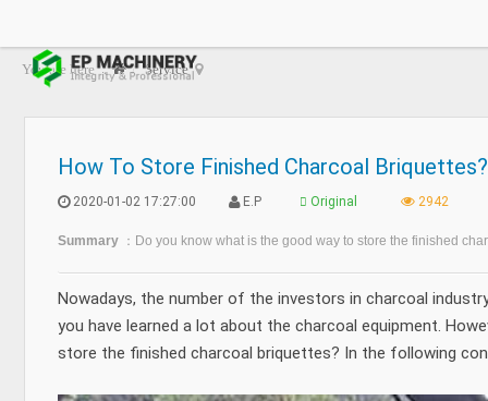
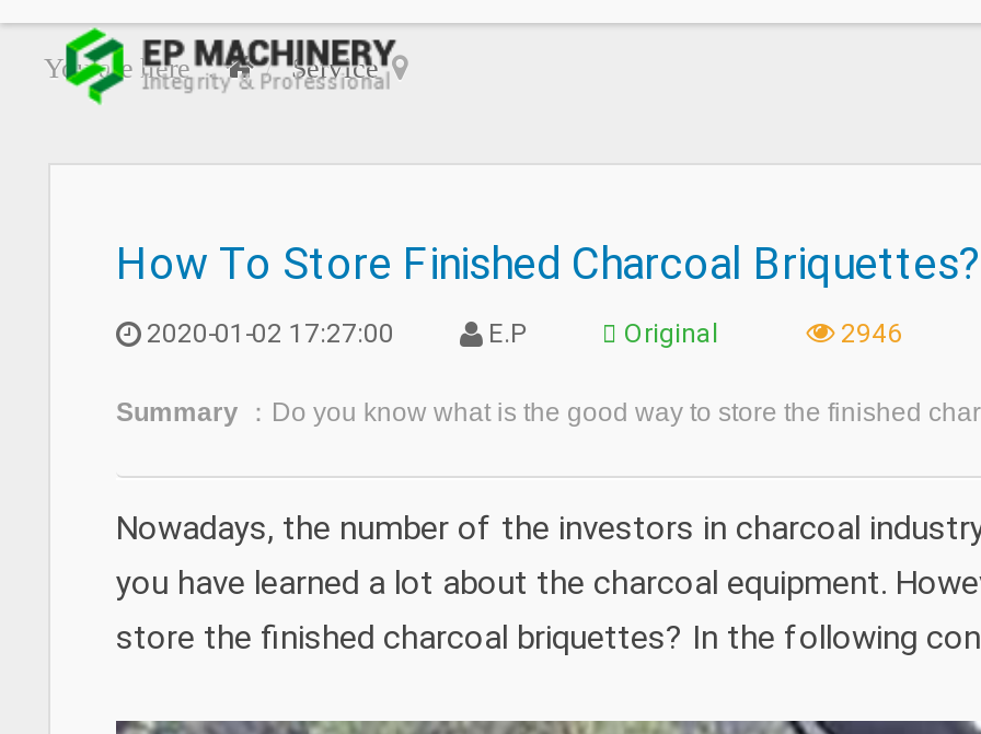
- 2942
+ 2946
